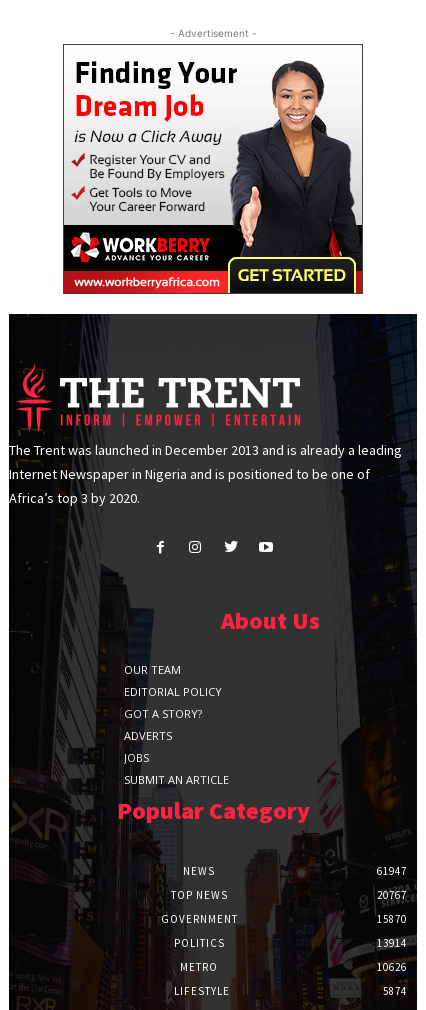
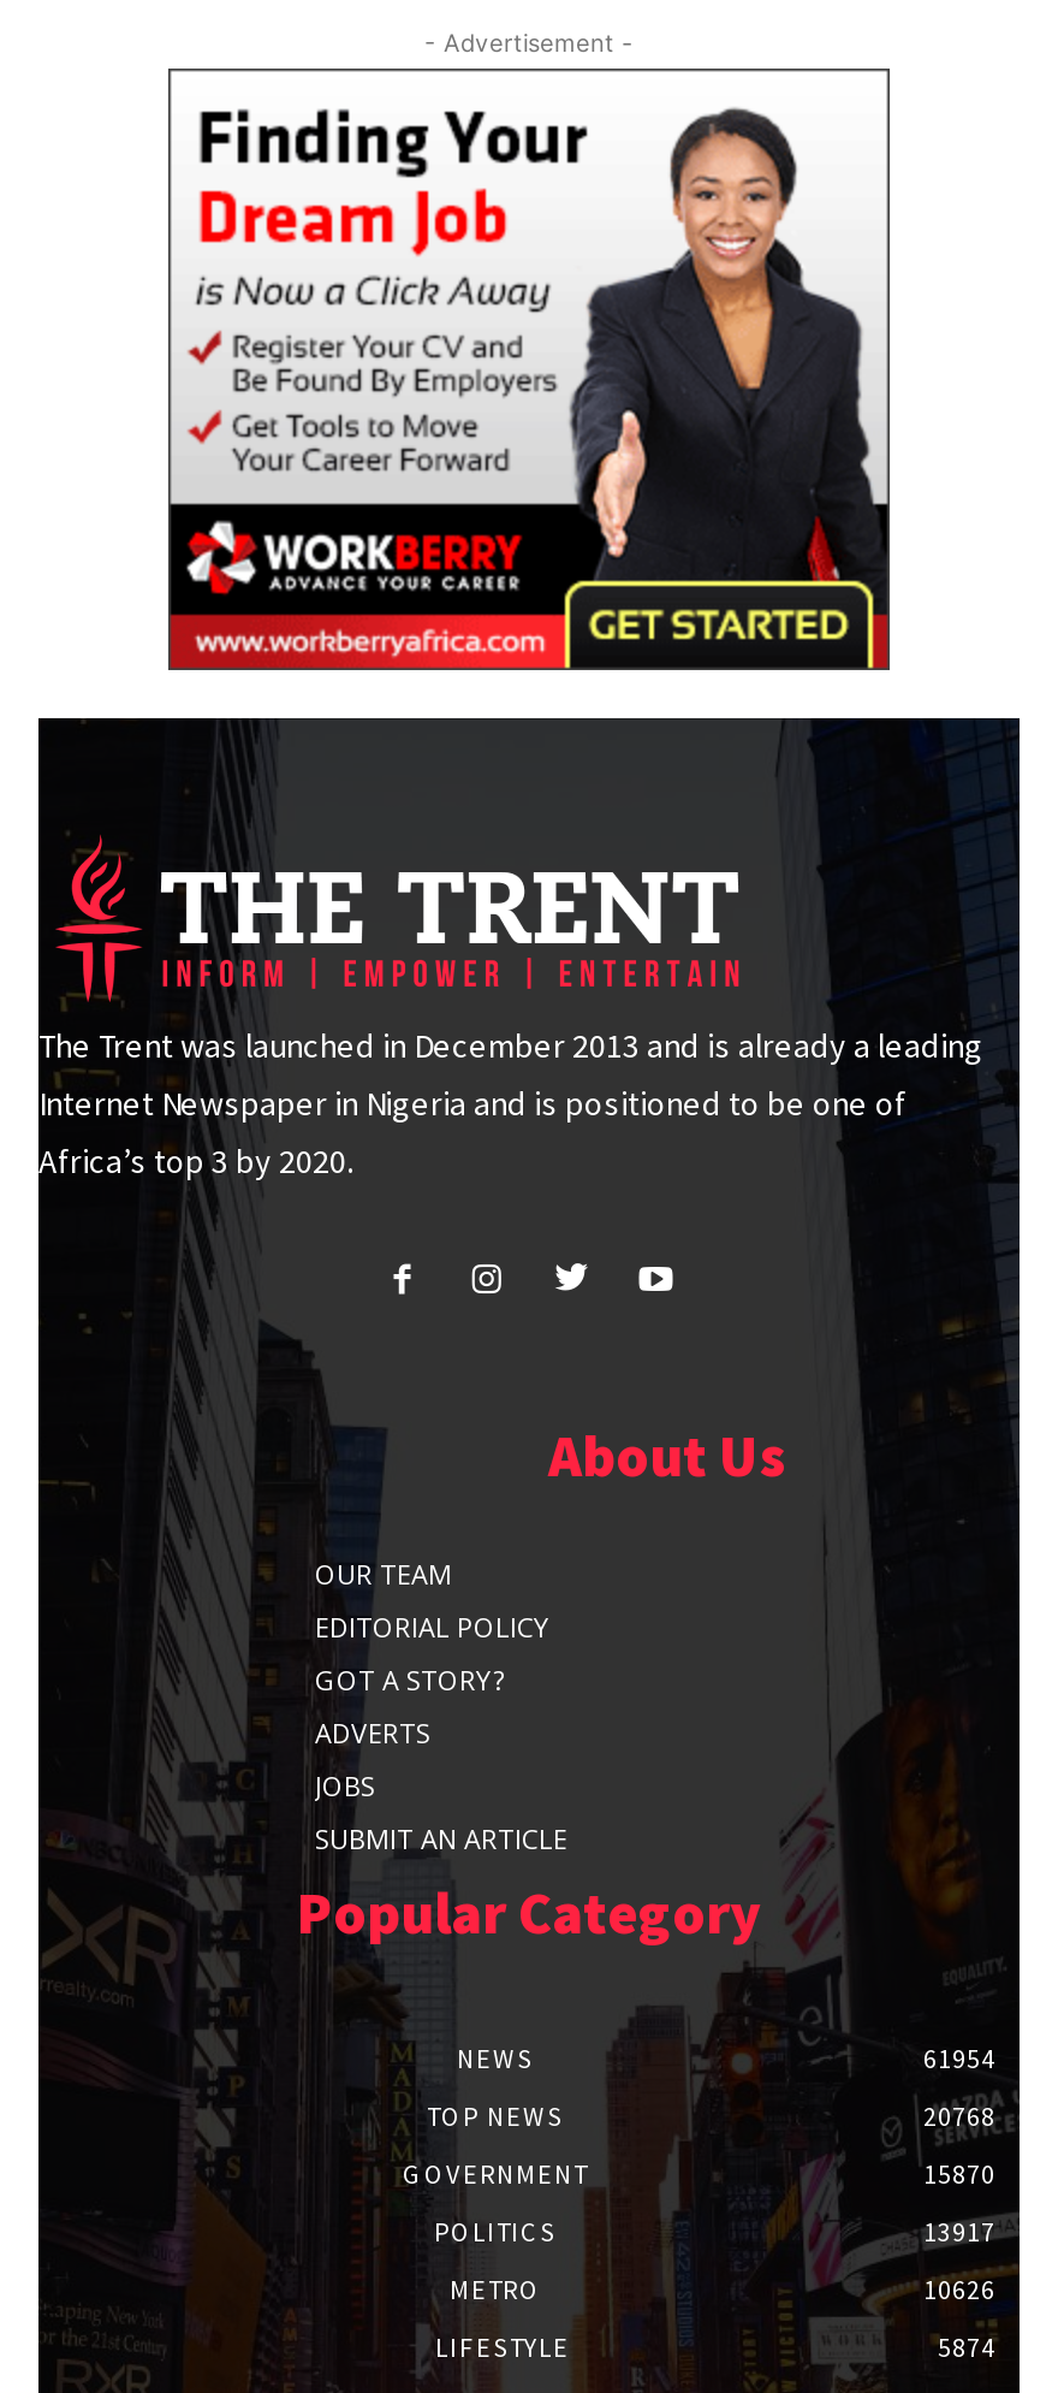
- 61947
+ 61954

- 20767
+ 20768

- 13914
+ 13917
